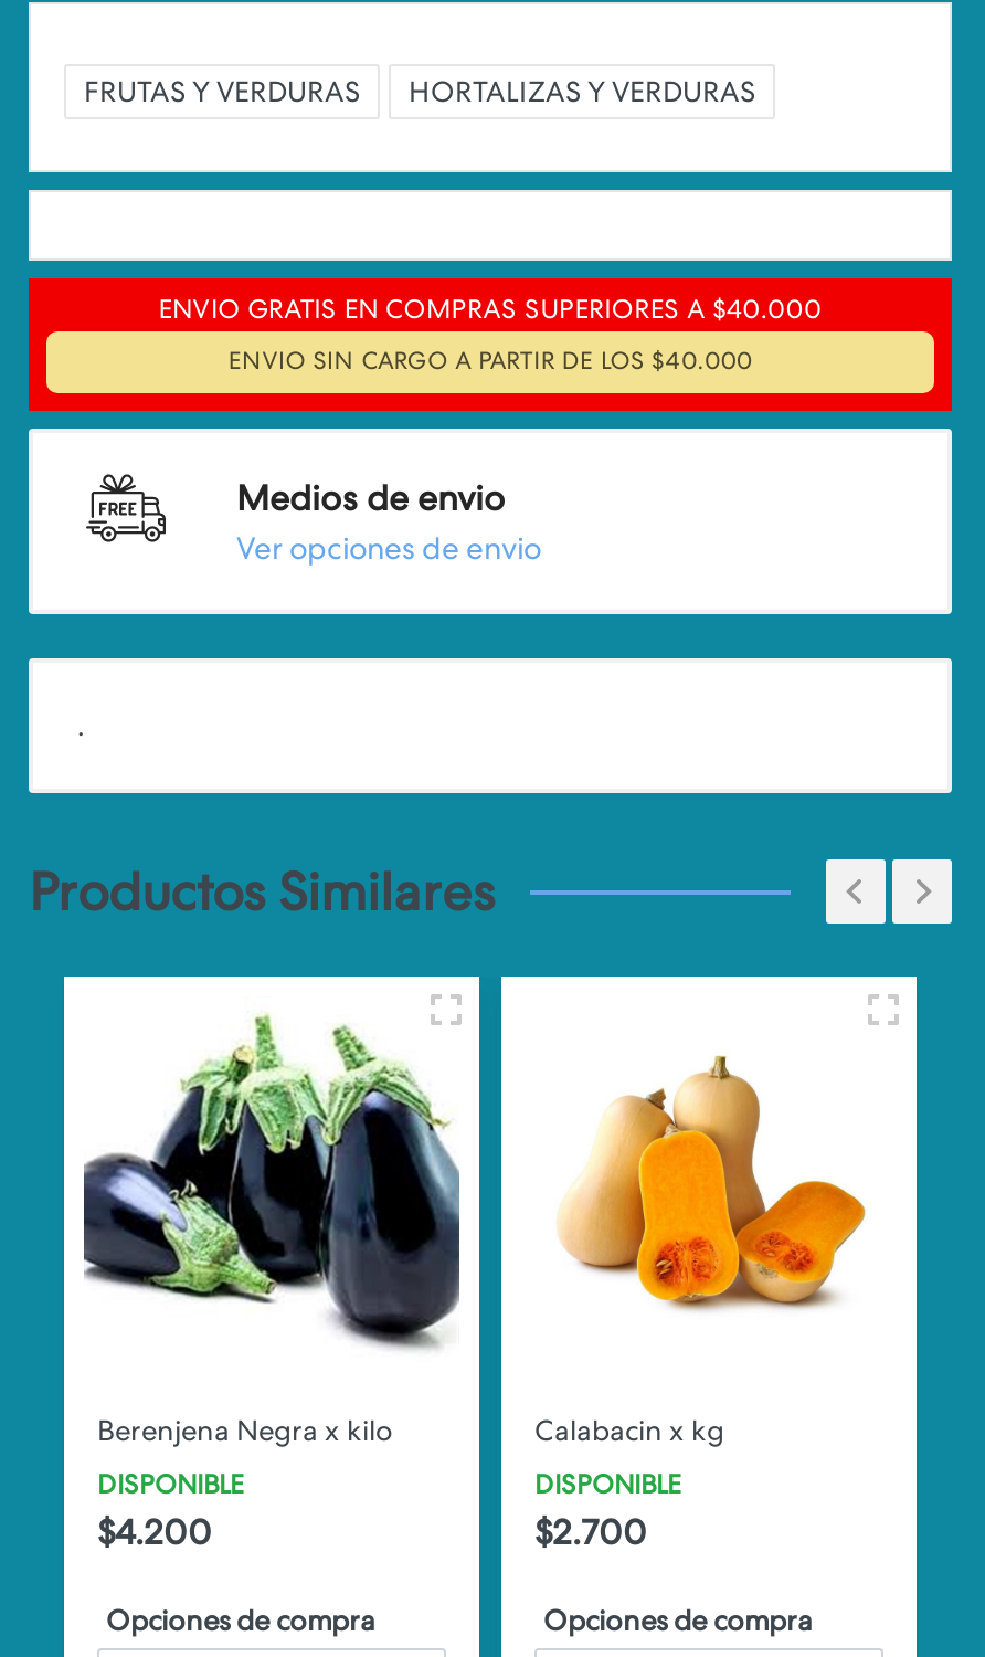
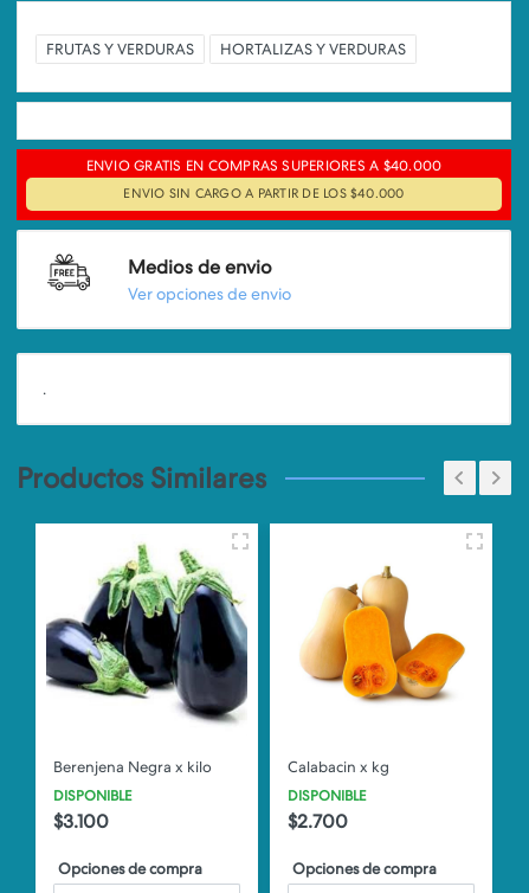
- $4.200
+ $3.100
